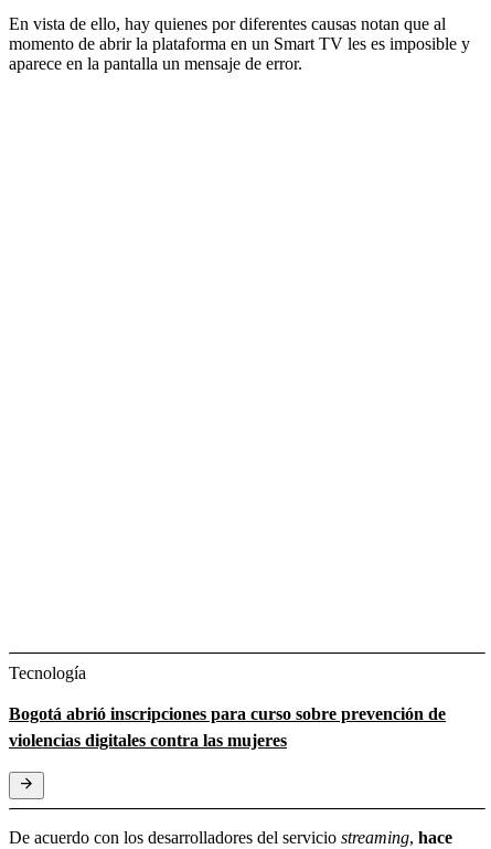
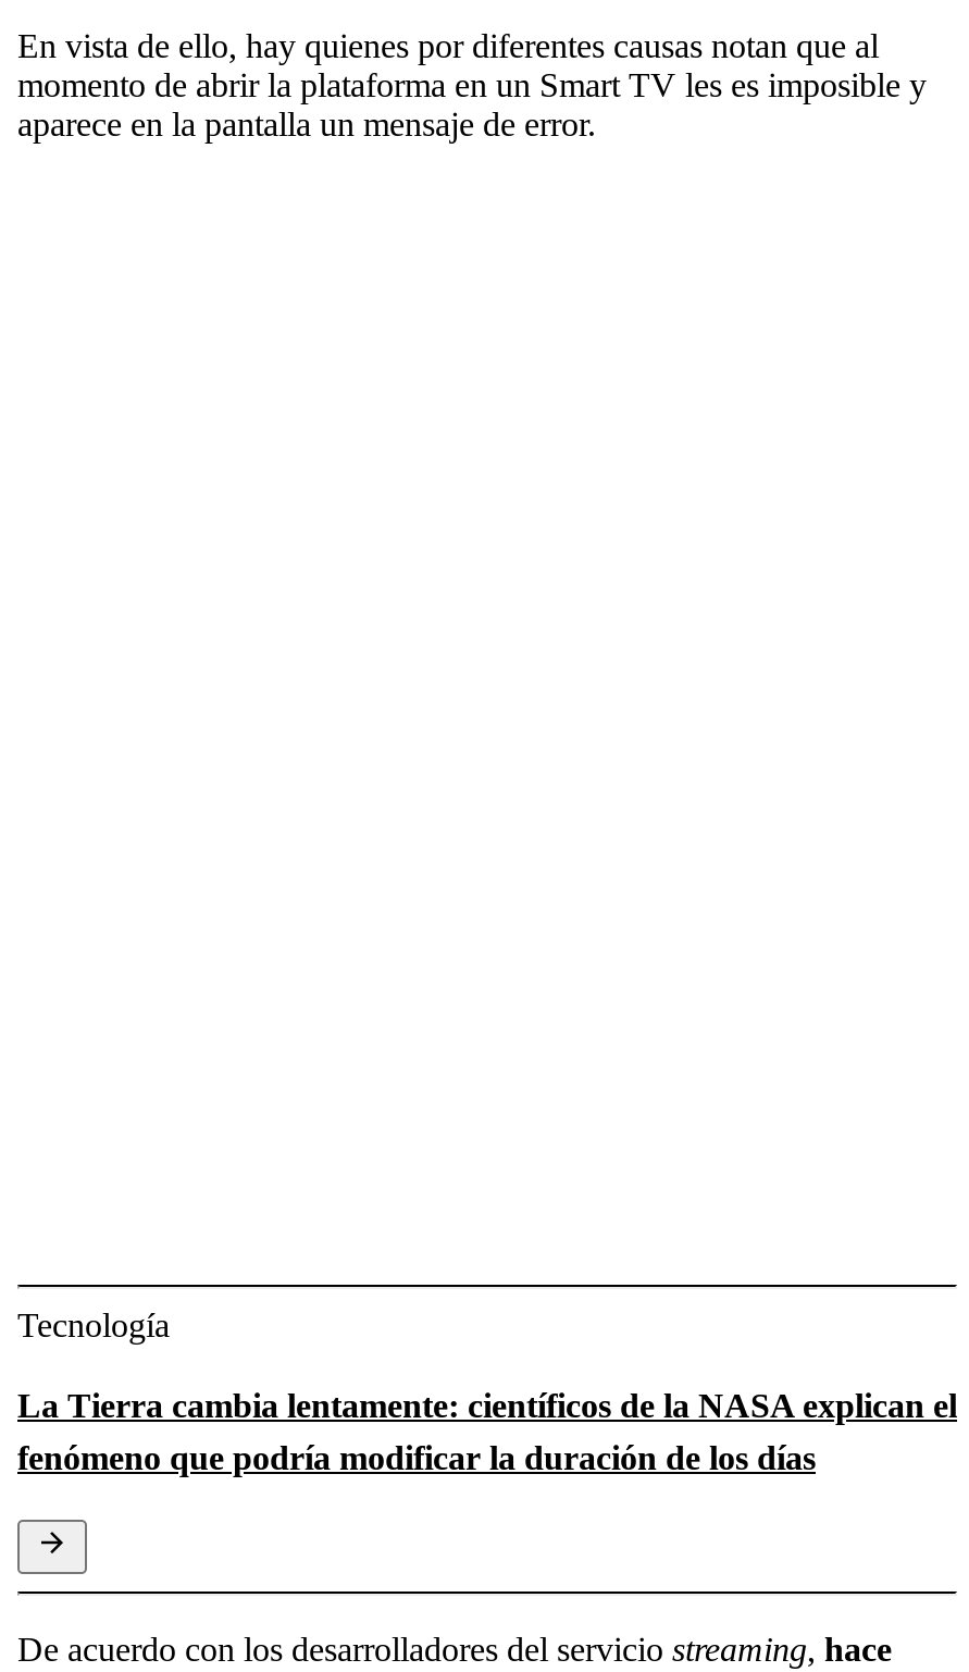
- Bogotá abrió inscripciones para curso sobre prevención de
- violencias digitales contra las mujeres
+ La Tierra cambia lentamente: científicos de la NASA explican el
+ fenómeno que podría modificar la duración de los días
